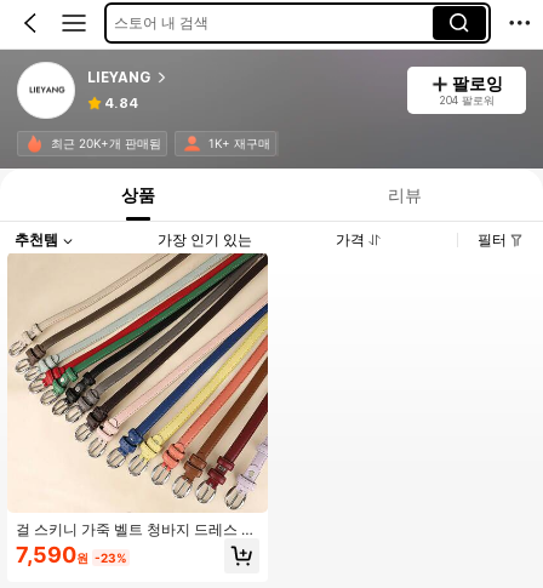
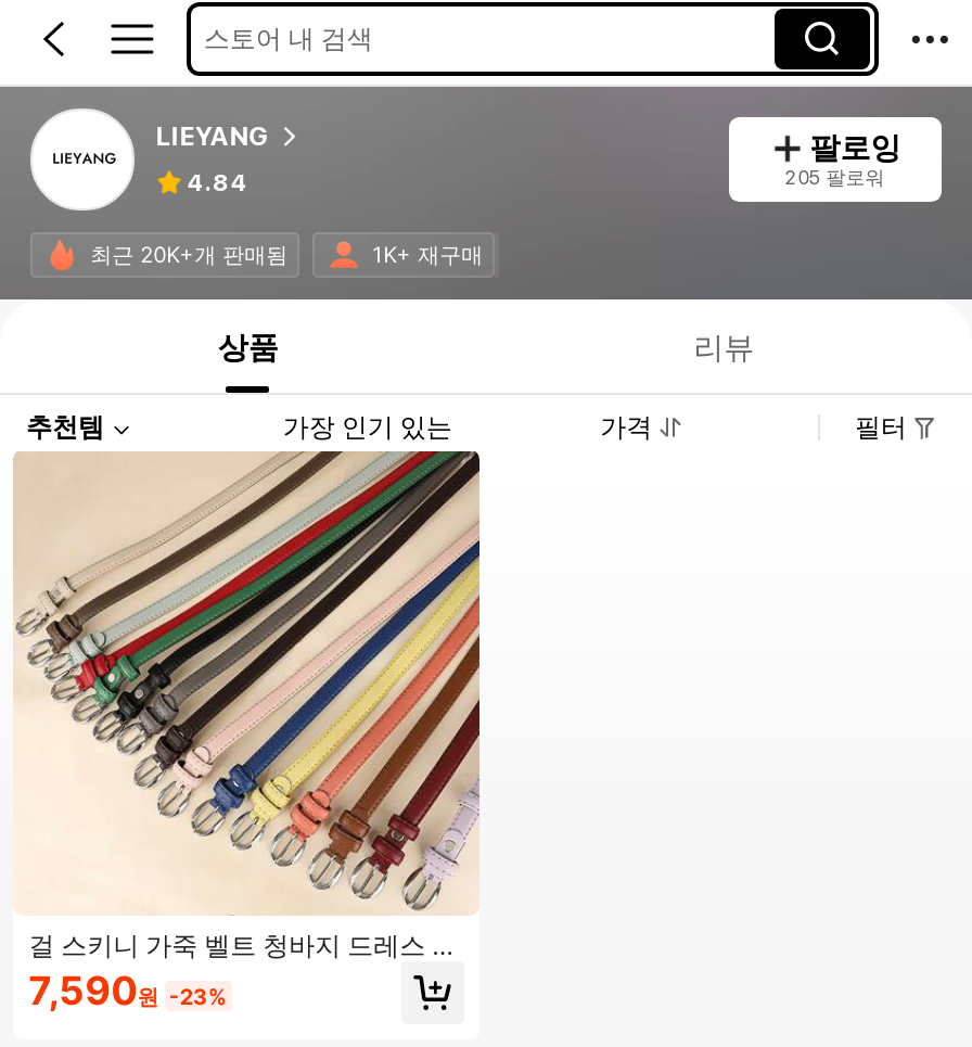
- 204 팔로워
+ 205 팔로워
